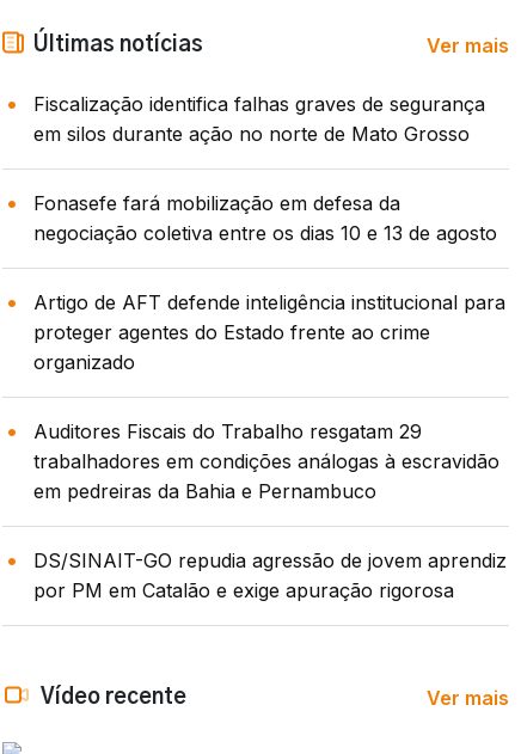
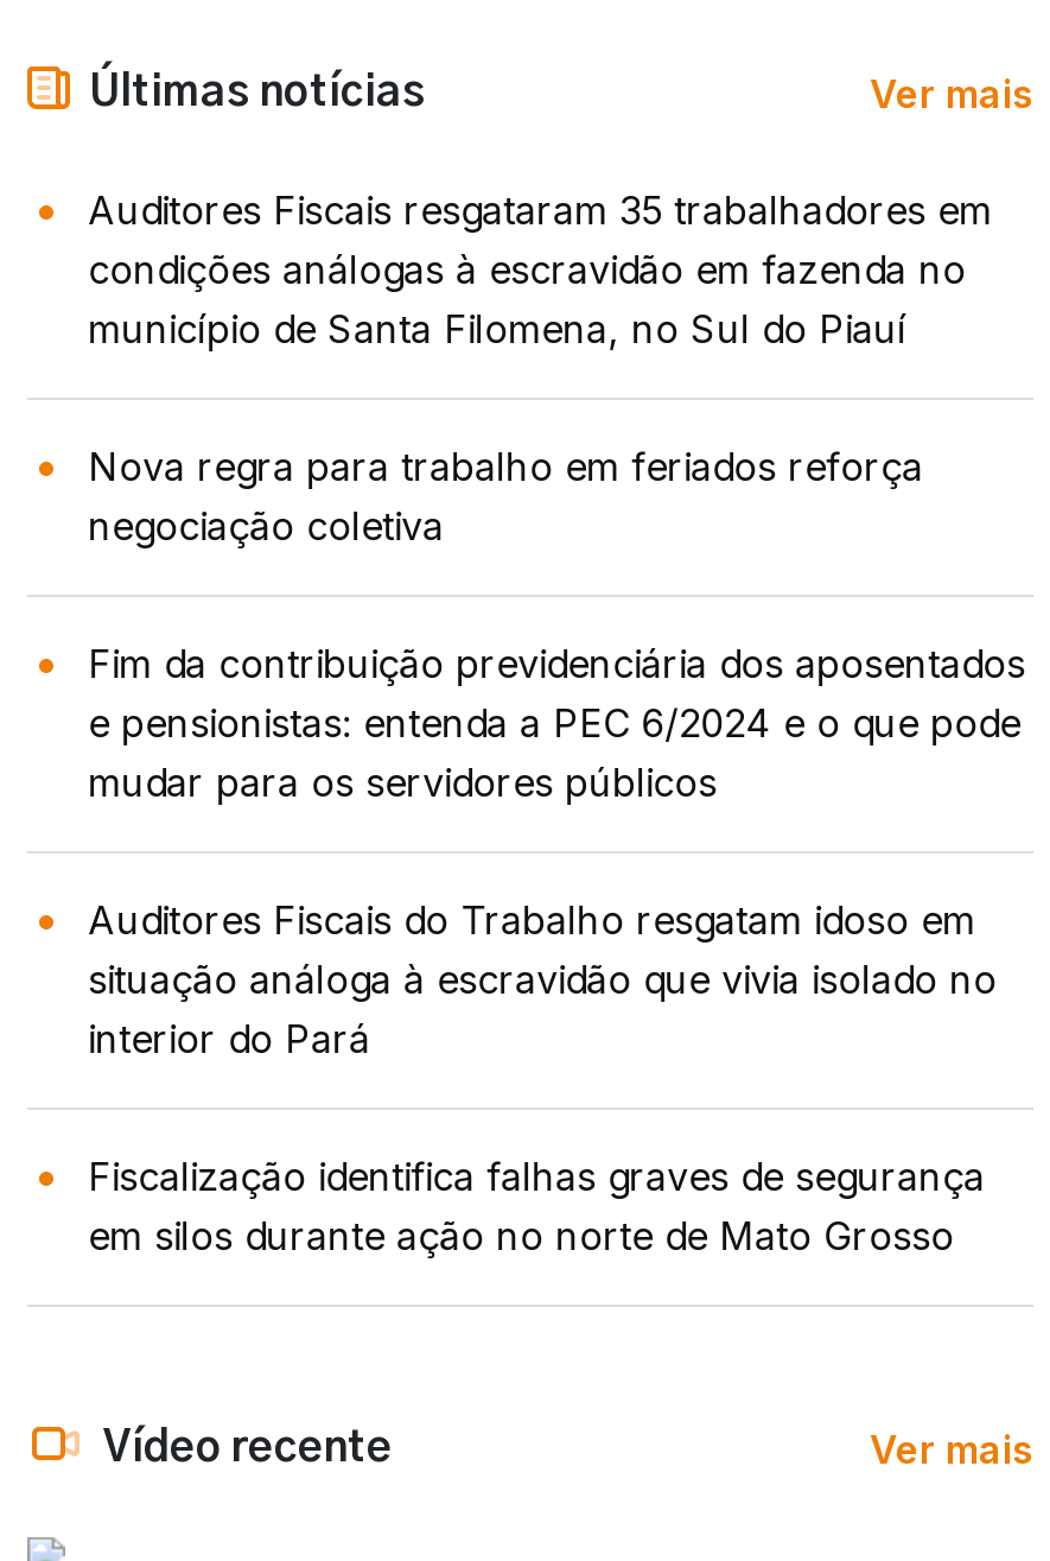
+ Auditores Fiscais resgataram 35 trabalhadores em
+ condições análogas à escravidão em fazenda no
+ município de Santa Filomena, no Sul do Piauí
+ Nova regra para trabalho em feriados reforça
+ negociação coletiva
+ Fim da contribuição previdenciária dos aposentados
+ e pensionistas: entenda a PEC 6/2024 e o que pode
+ mudar para os servidores públicos
+ Auditores Fiscais do Trabalho resgatam idoso em
+ situação análoga à escravidão que vivia isolado no
+ interior do Pará

moved down: Fiscalização identifica falhas graves de segurança | em silos durante ação no norte de Mato Grosso

- Fonasefe fará mobilização em defesa da
- negociação coletiva entre os dias 10 e 13 de agosto
- Artigo de AFT defende inteligência institucional para
- proteger agentes do Estado frente ao crime
- organizado
- Auditores Fiscais do Trabalho resgatam 29
- trabalhadores em condições análogas à escravidão
- em pedreiras da Bahia e Pernambuco
- DS/SINAIT-GO repudia agressão de jovem aprendiz
- por PM em Catalão e exige apuração rigorosa
